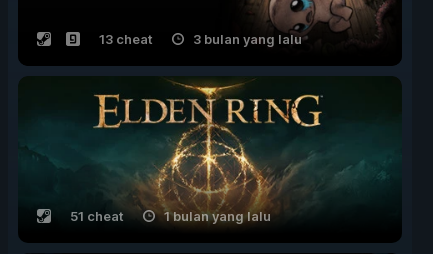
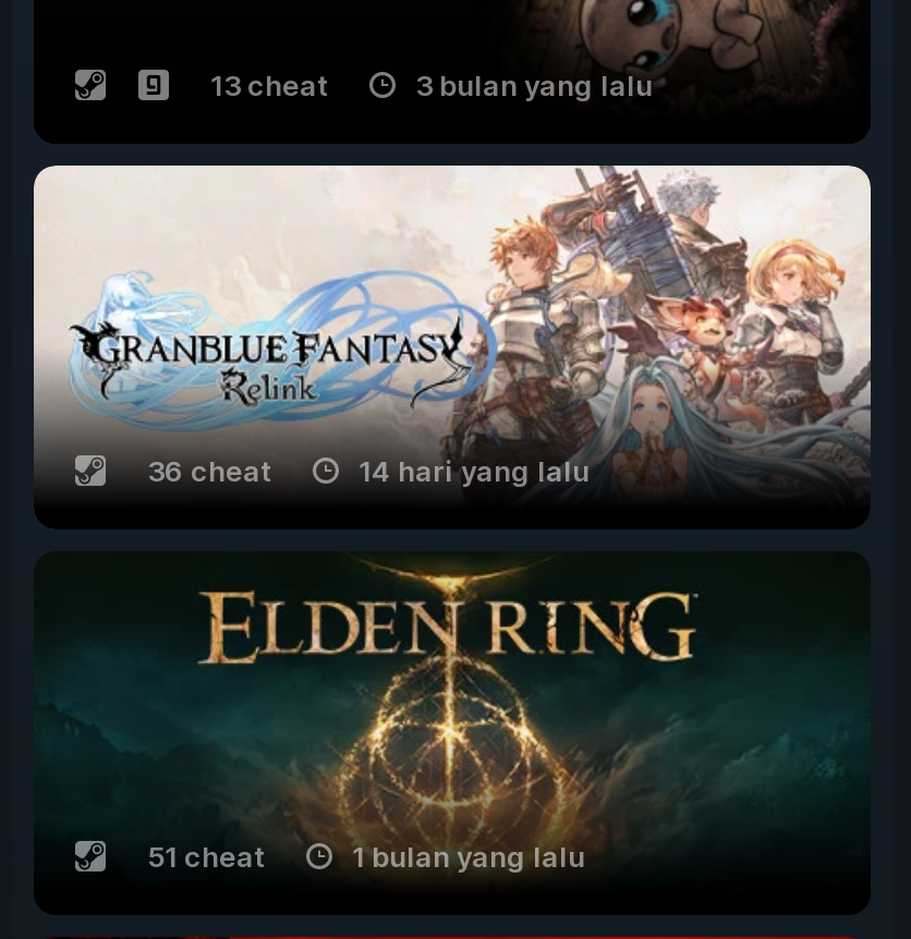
+ [image]
+ 36 cheat
+ 14 hari yang lalu
